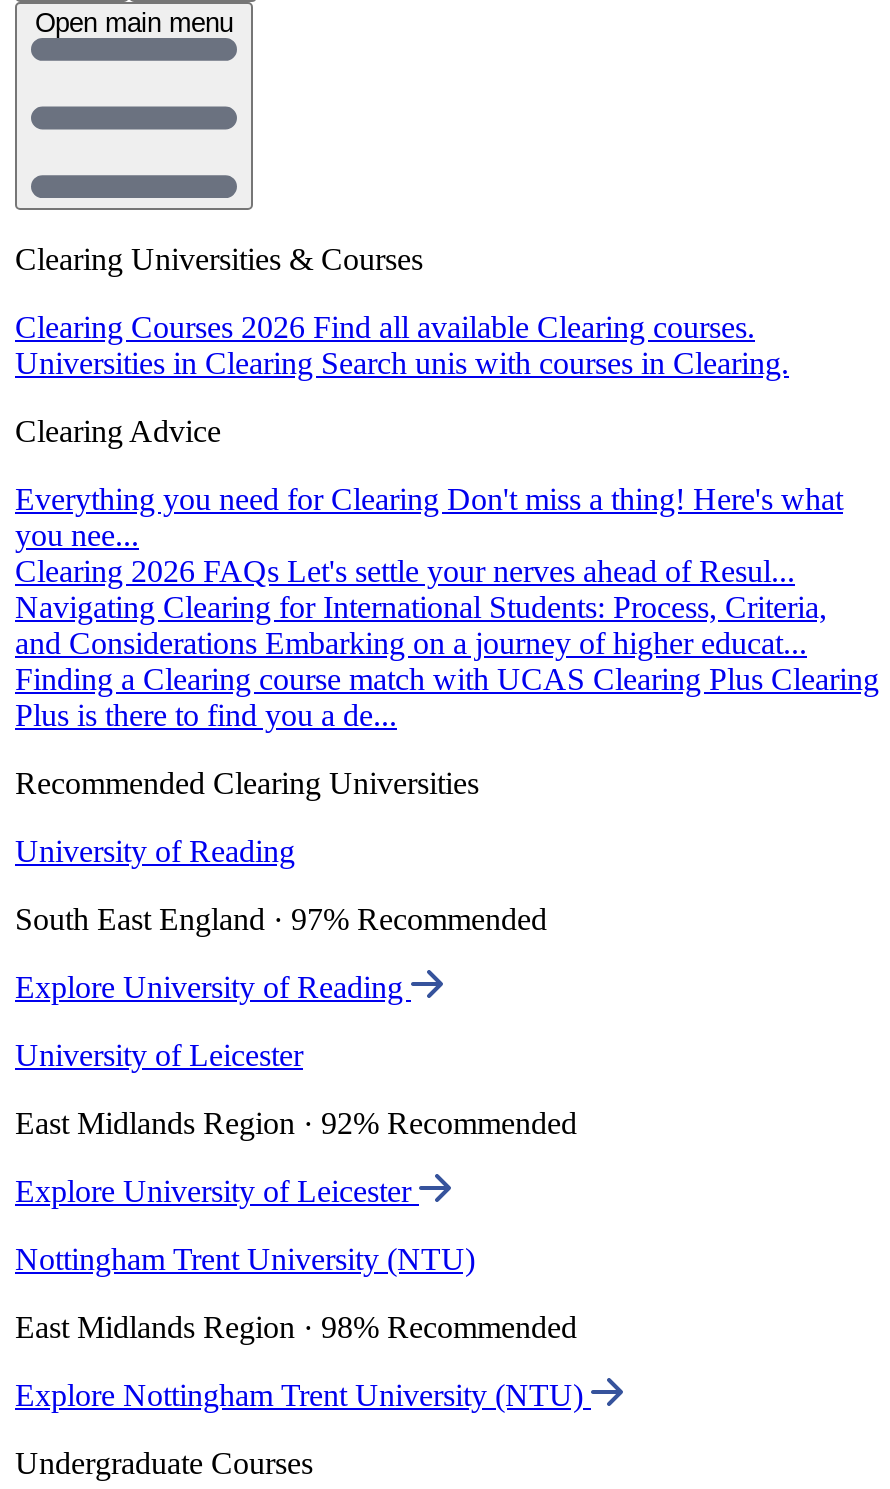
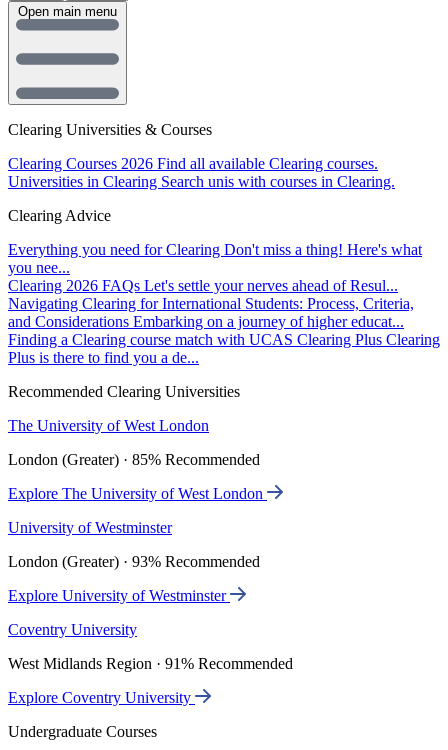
- University of Reading
+ The University of West London

- South East England · 97% Recommended
+ London (Greater) · 85% Recommended

- Explore University of Reading
+ Explore The University of West London

- University of Leicester
+ University of Westminster

- East Midlands Region · 92% Recommended
+ London (Greater) · 93% Recommended

- Explore University of Leicester
+ Explore University of Westminster

- Nottingham Trent University (NTU)
+ Coventry University

- East Midlands Region · 98% Recommended
+ West Midlands Region · 91% Recommended

- Explore Nottingham Trent University (NTU)
+ Explore Coventry University
